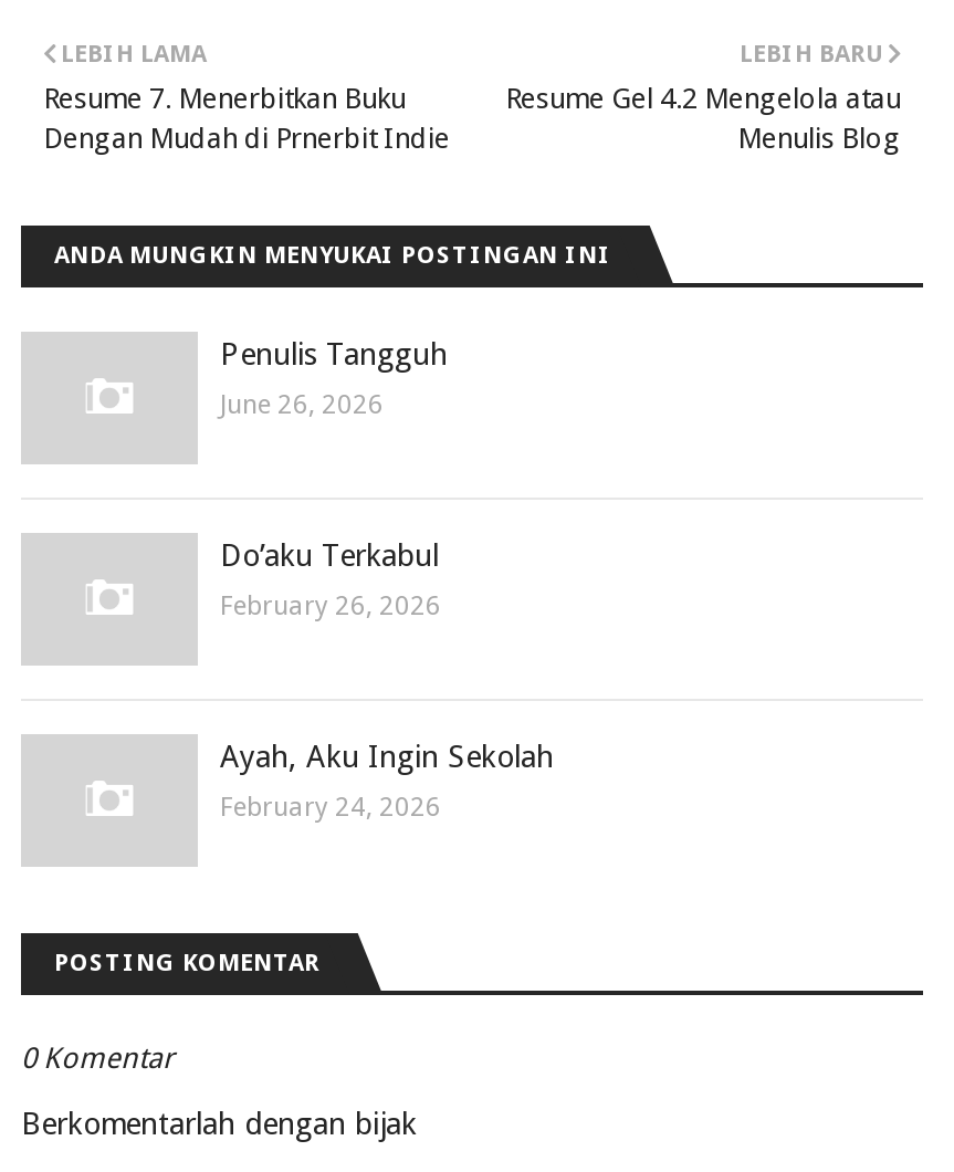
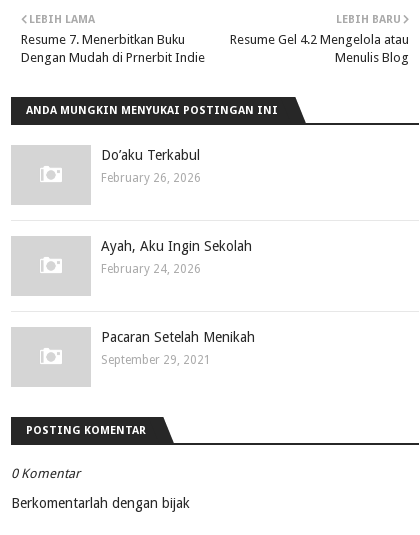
- Penulis Tangguh
- June 26, 2026

moved up: Do’aku Terkabul | February 26, 2026 | Ayah, Aku Ingin Sekolah | February 24, 2026

+ Pacaran Setelah Menikah
+ September 29, 2021
